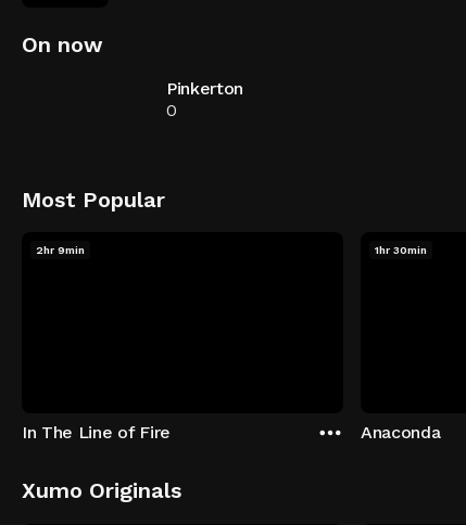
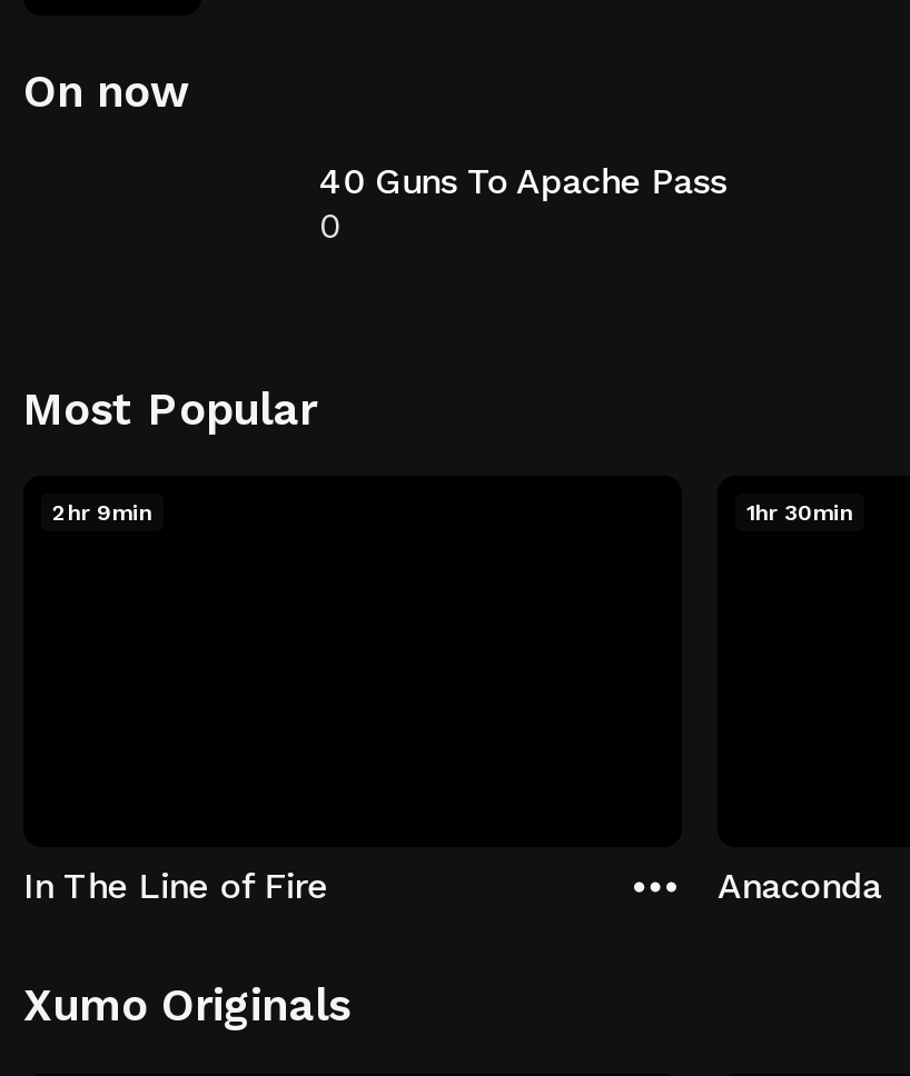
- Pinkerton
+ 40 Guns To Apache Pass
